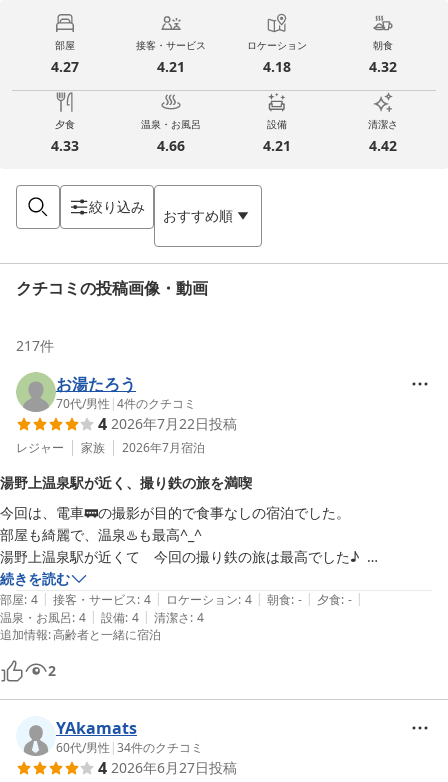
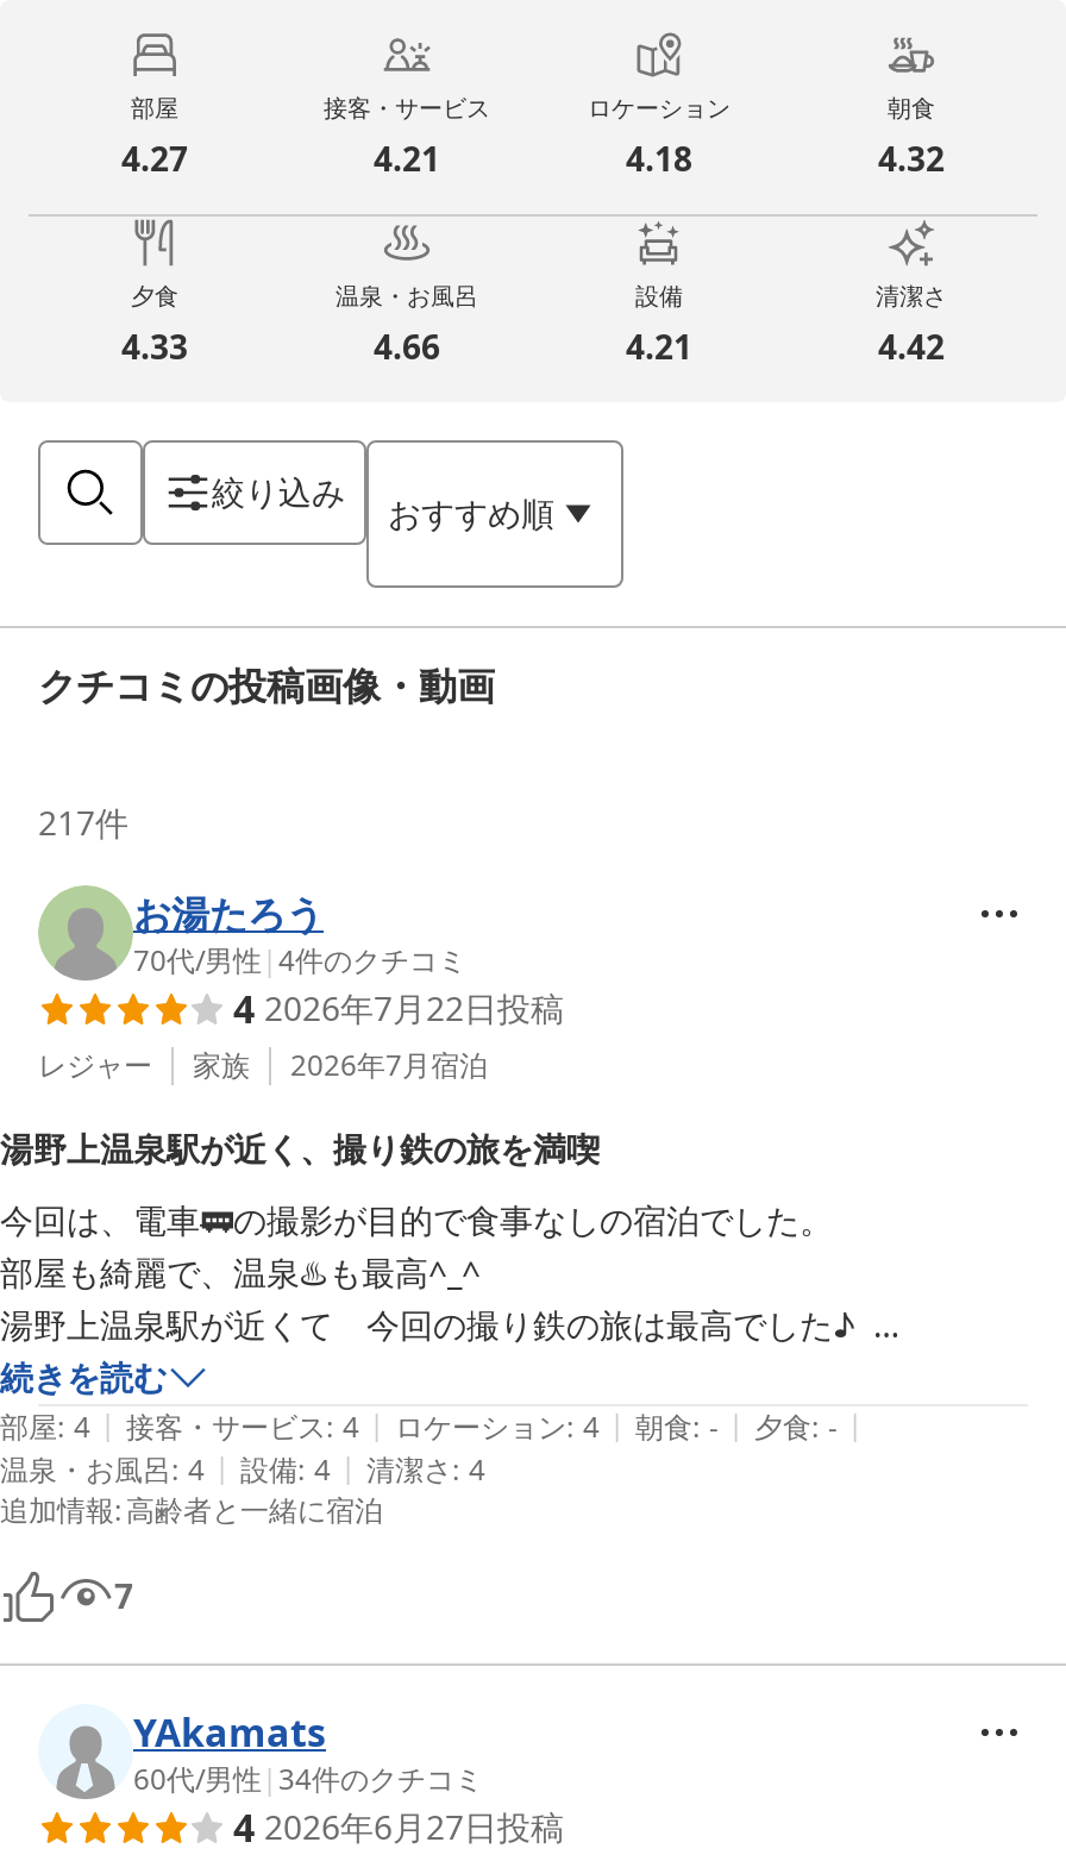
- 2
+ 7
